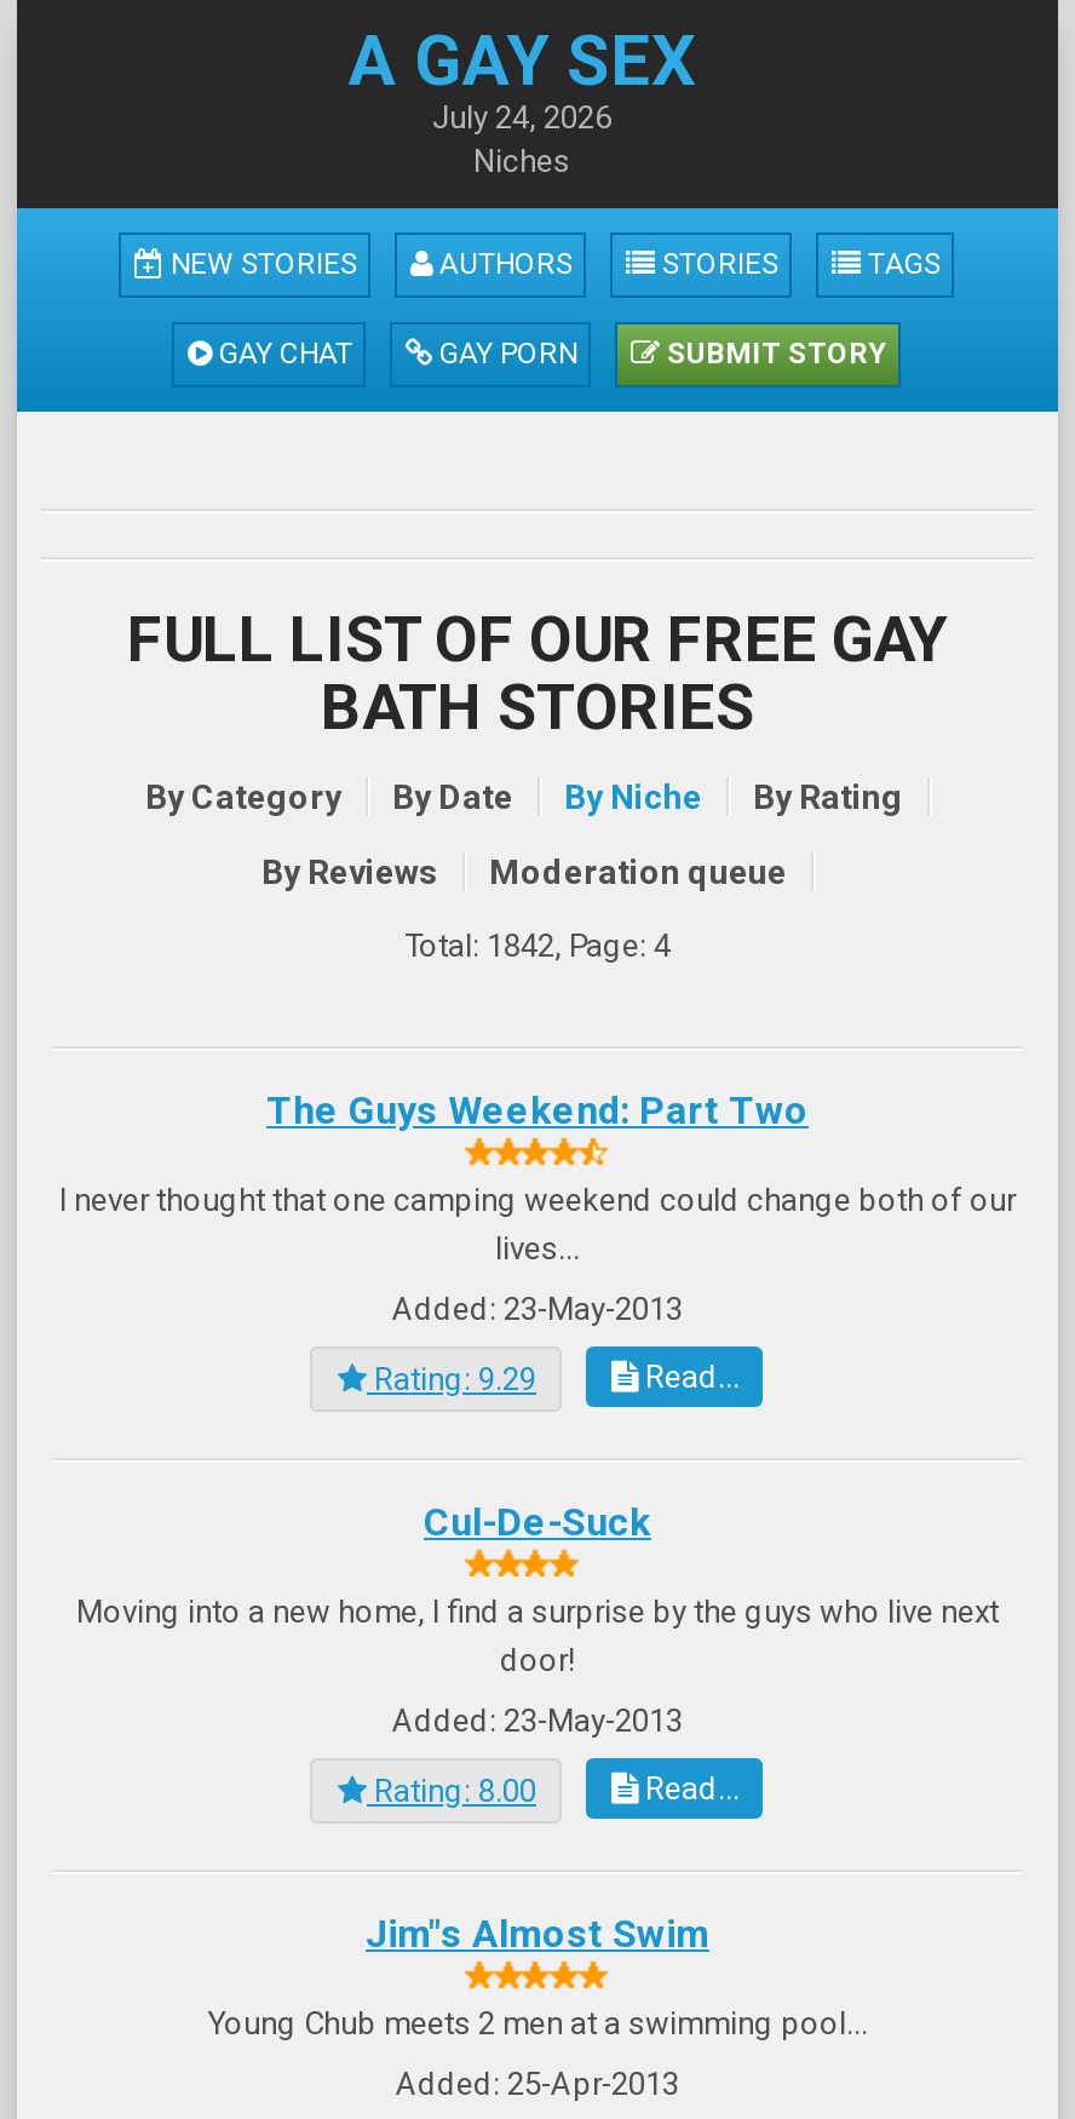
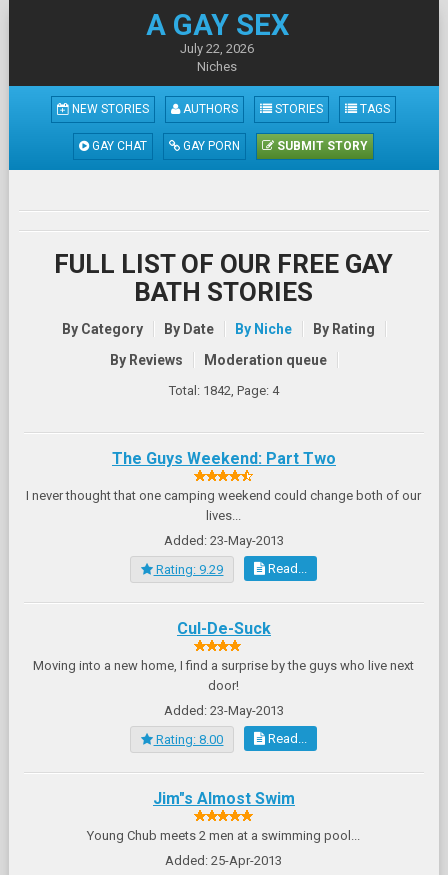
- July 24, 2026
+ July 22, 2026
